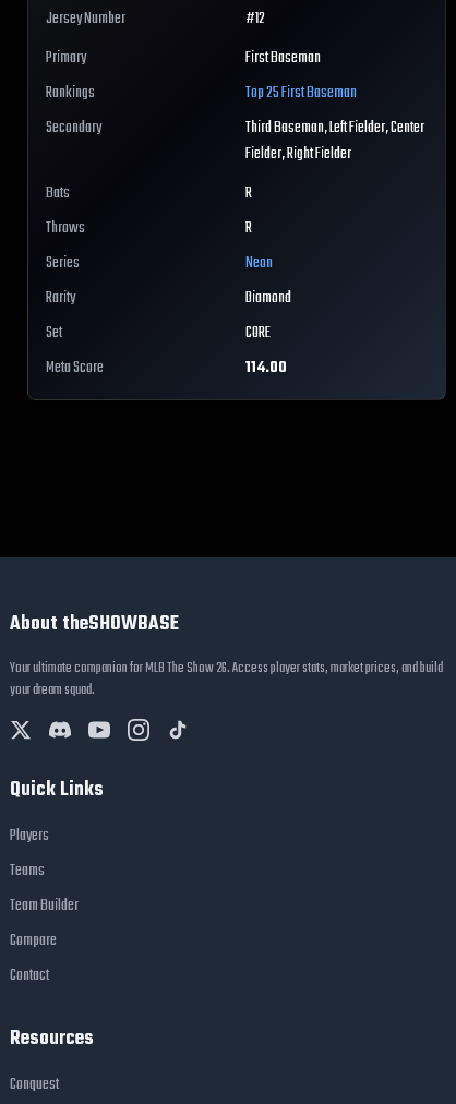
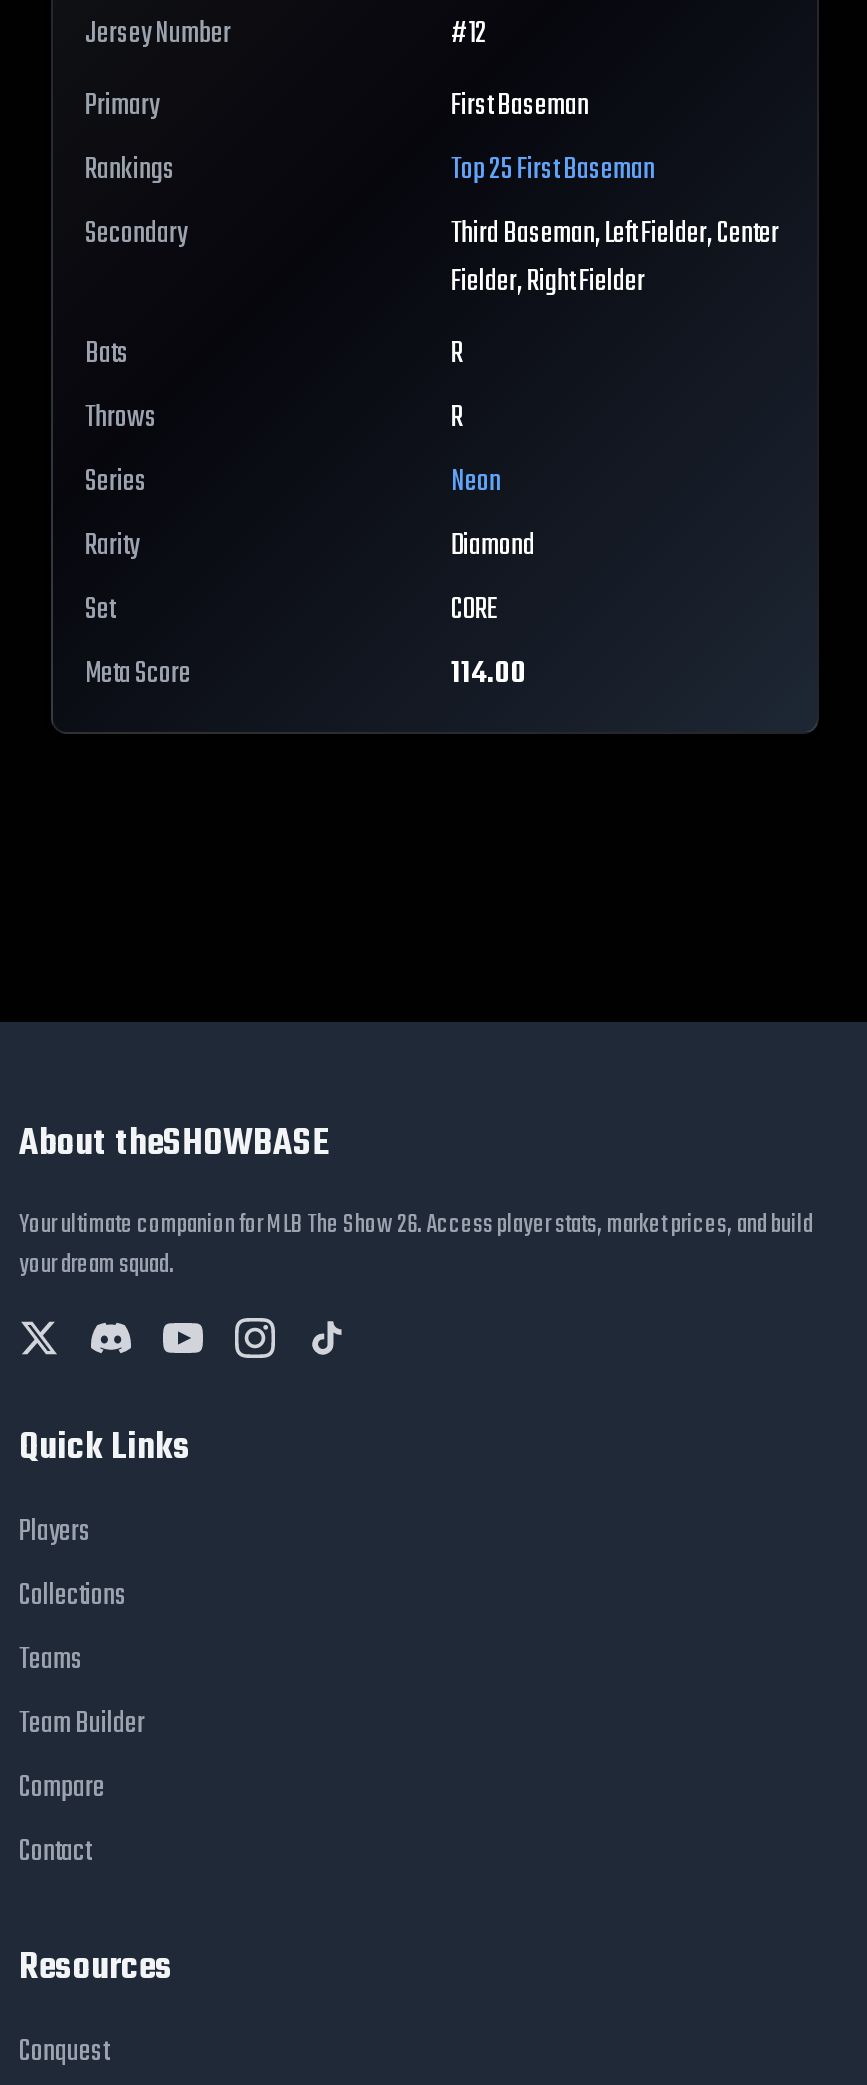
+ Collections
